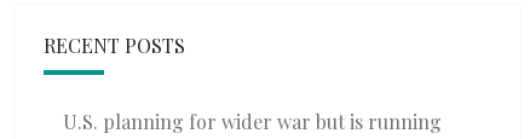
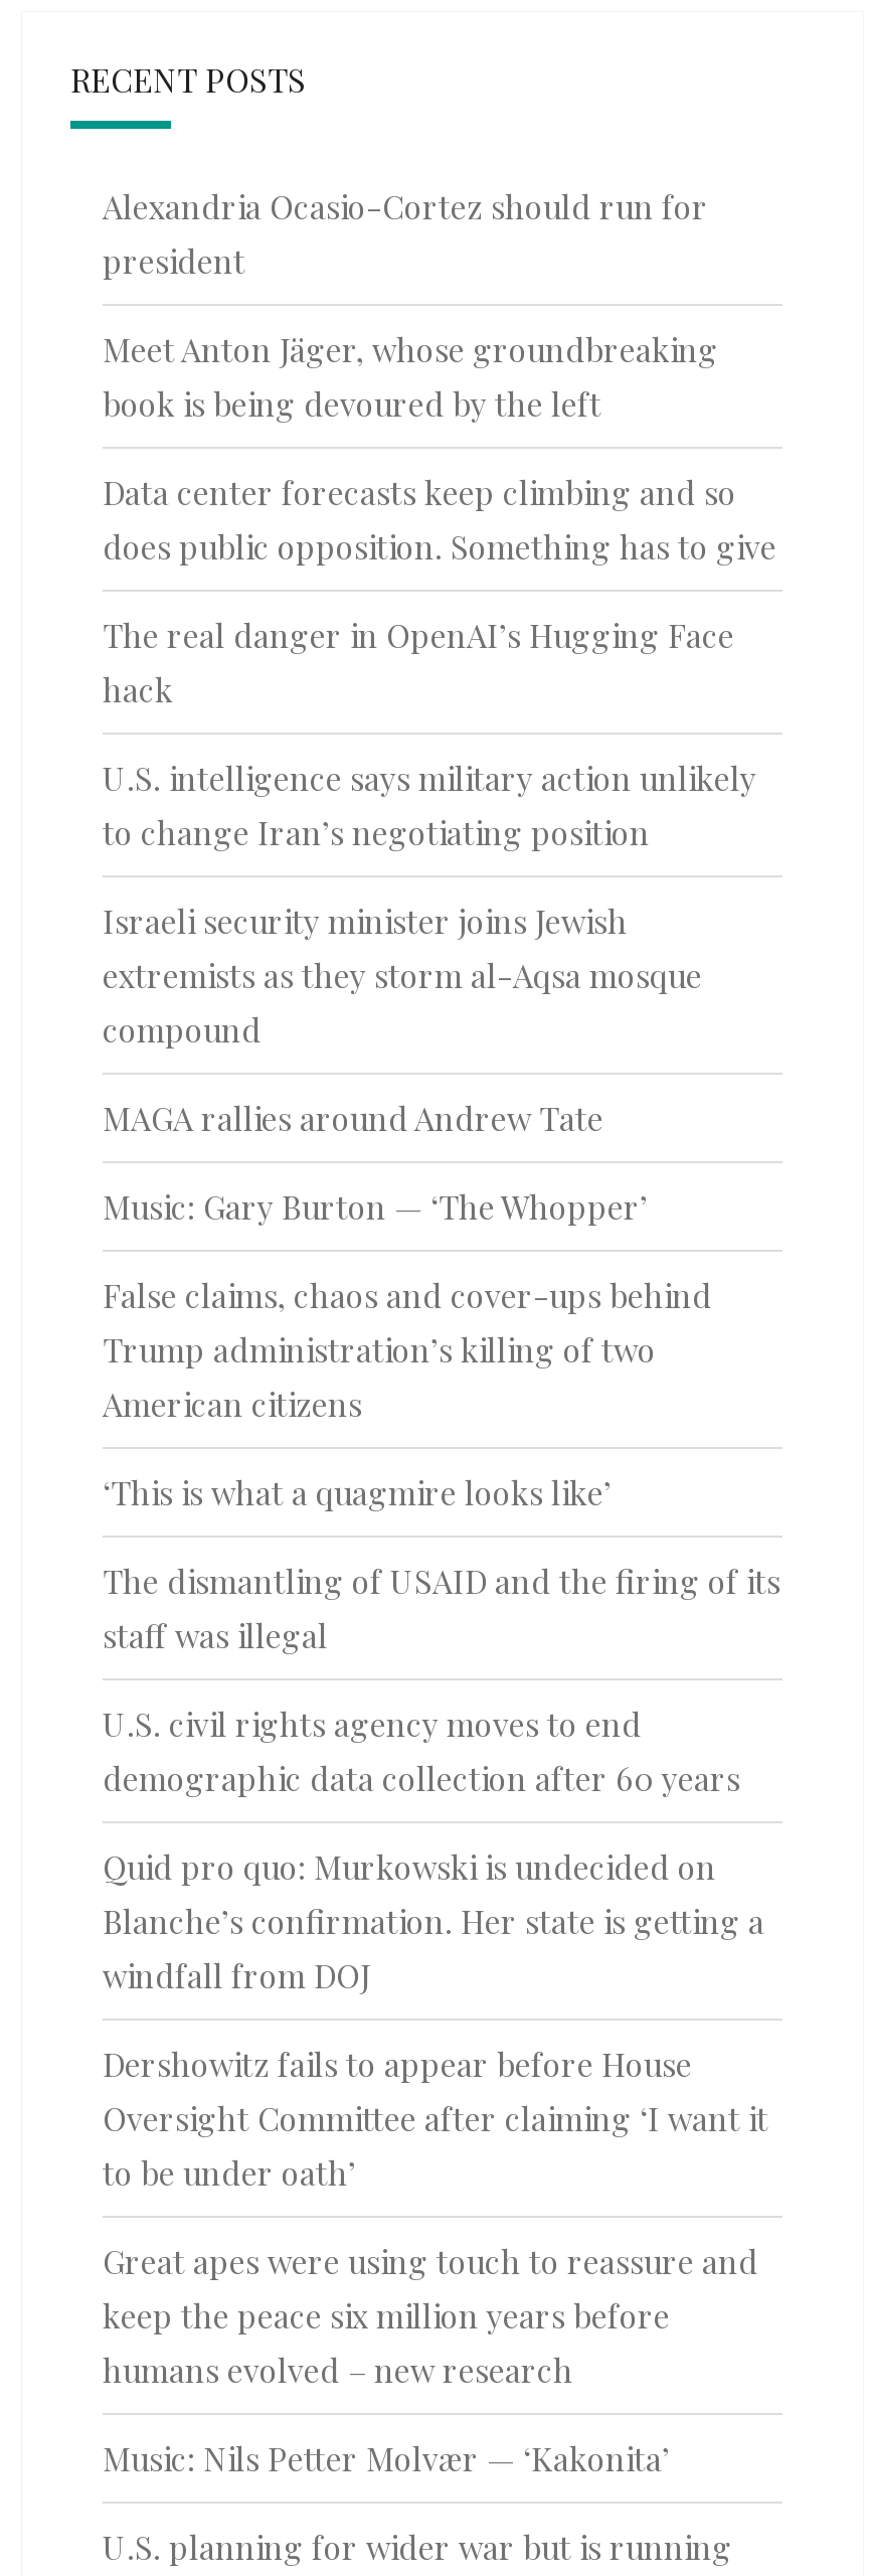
+ Alexandria Ocasio-Cortez should run for
+ president
+ Meet Anton Jäger, whose groundbreaking
+ book is being devoured by the left
+ Data center forecasts keep climbing and so
+ does public opposition. Something has to give
+ The real danger in OpenAI’s Hugging Face
+ hack
+ U.S. intelligence says military action unlikely
+ to change Iran’s negotiating position
+ Israeli security minister joins Jewish
+ extremists as they storm al-Aqsa mosque
+ compound
+ MAGA rallies around Andrew Tate
+ Music: Gary Burton — ‘The Whopper’
+ False claims, chaos and cover-ups behind
+ Trump administration’s killing of two
+ American citizens
+ ‘This is what a quagmire looks like’
+ The dismantling of USAID and the firing of its
+ staff was illegal
+ U.S. civil rights agency moves to end
+ demographic data collection after 60 years
+ Quid pro quo: Murkowski is undecided on
+ Blanche’s confirmation. Her state is getting a
+ windfall from DOJ
+ Dershowitz fails to appear before House
+ Oversight Committee after claiming ‘I want it
+ to be under oath’
+ Great apes were using touch to reassure and
+ keep the peace six million years before
+ humans evolved – new research
+ Music: Nils Petter Molvær — ‘Kakonita’
